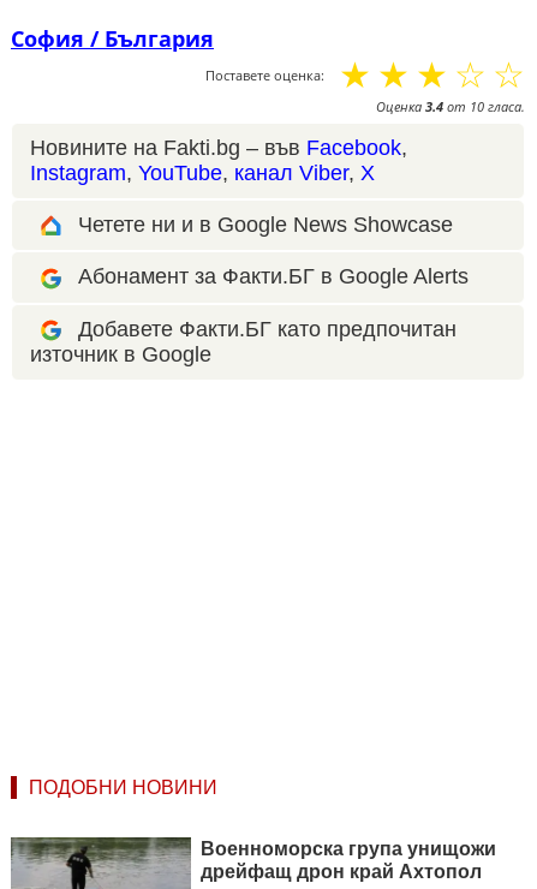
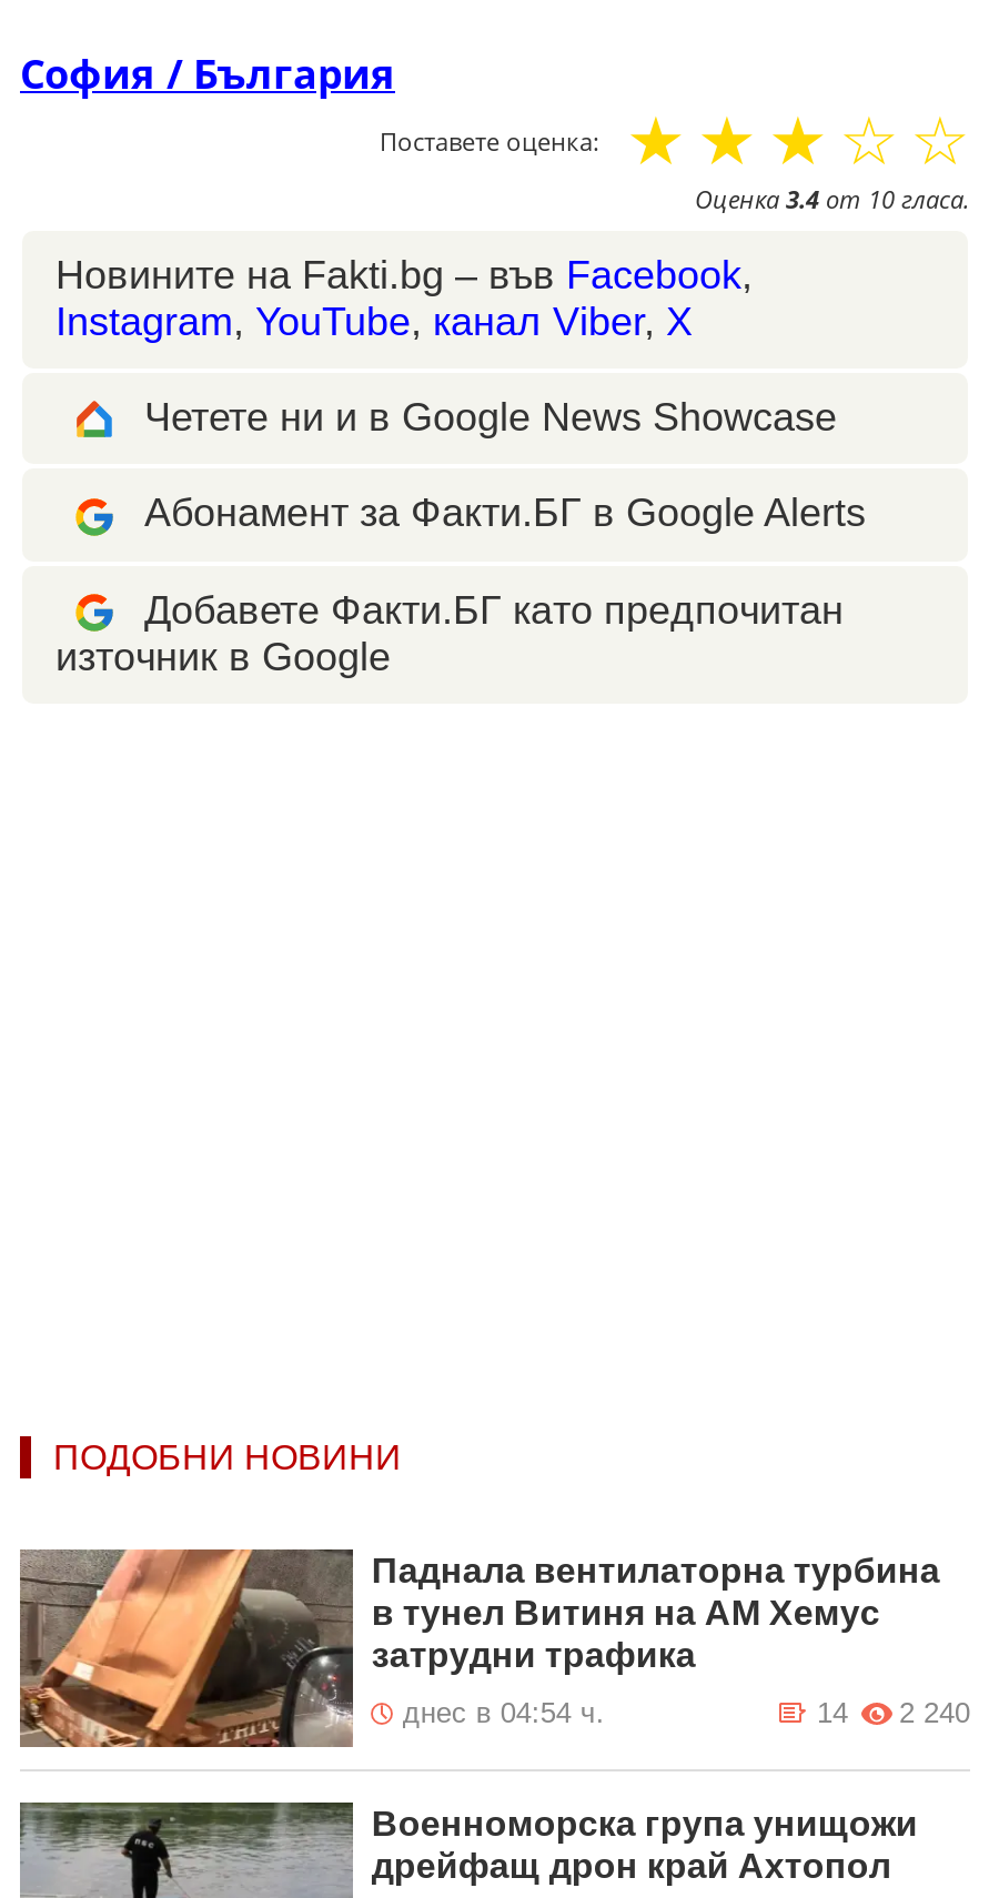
+ [image]
+ Паднала вентилаторна турбина
+ в тунел Витиня на АМ Хемус
+ затрудни трафика
+ днес в 04:54 ч.
+ 2 240
+ 14
